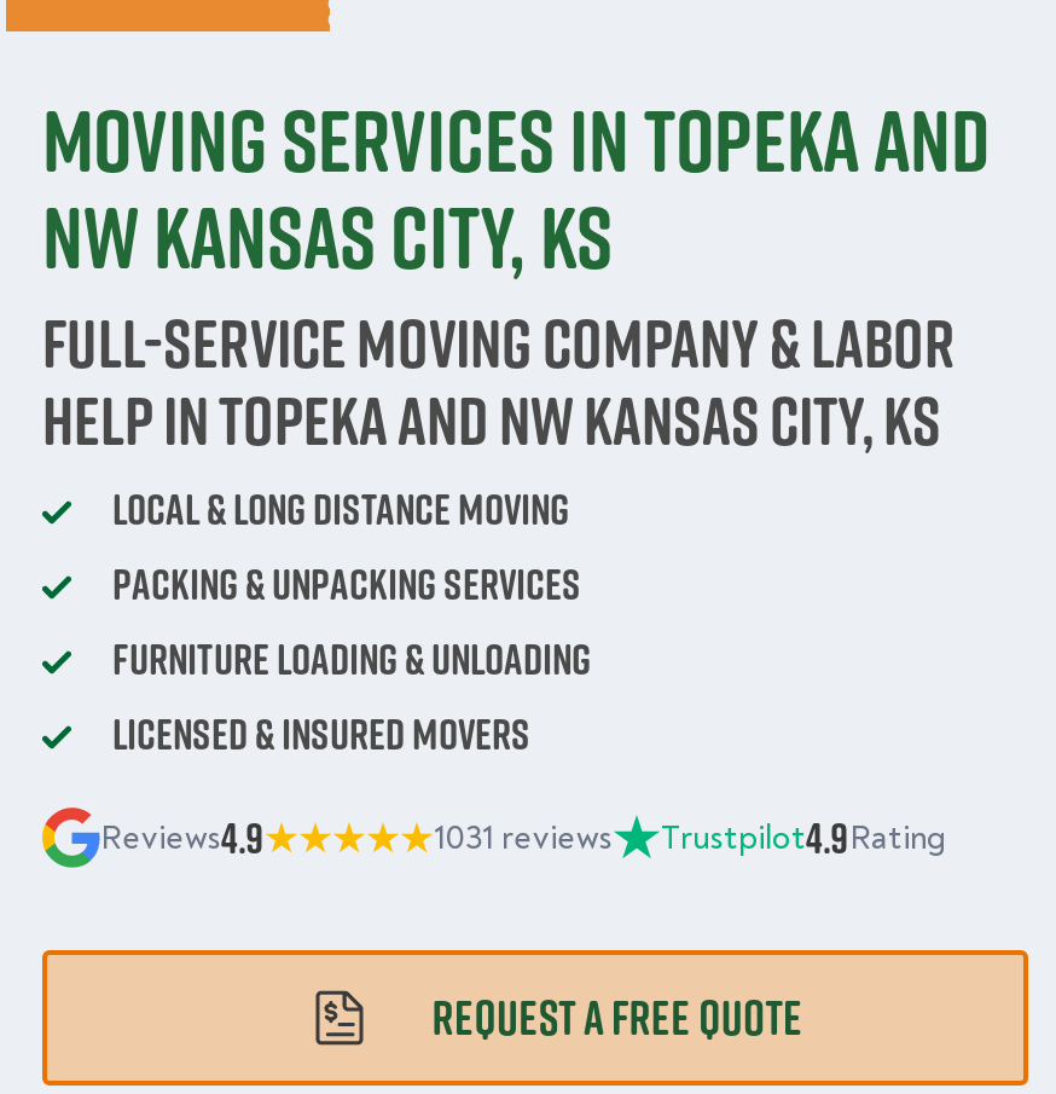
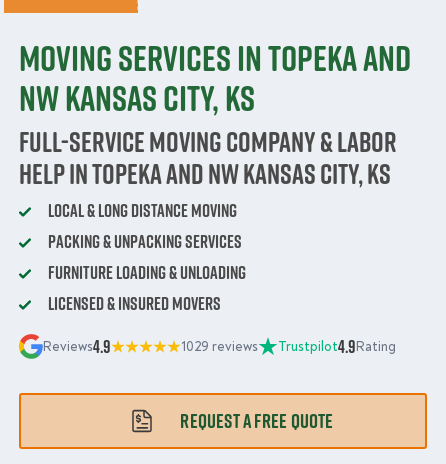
- 1031 reviews Trustpilot4.9Rating
+ 1029 reviews Trustpilot4.9Rating
